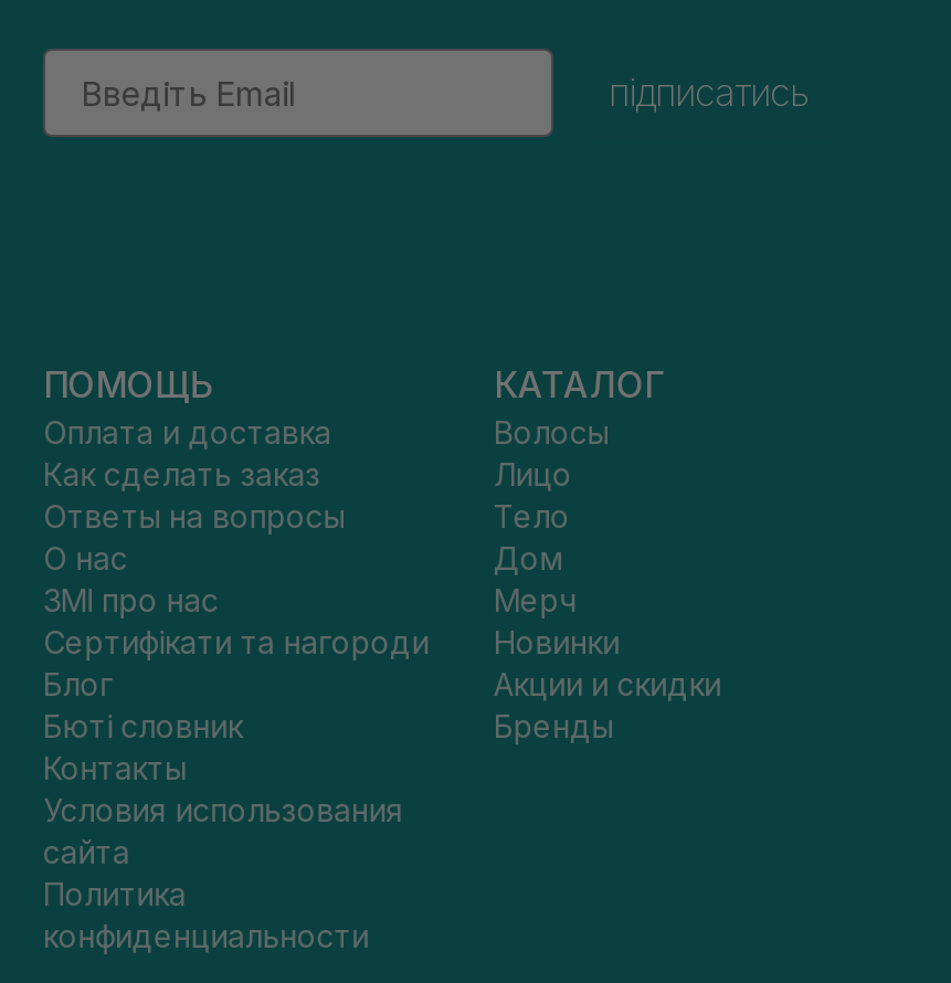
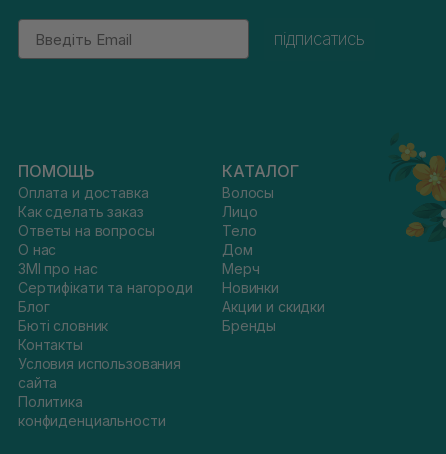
+ [image]
